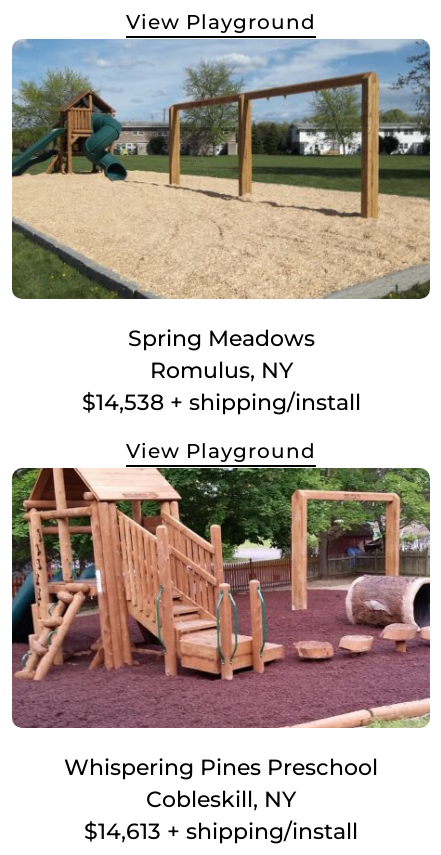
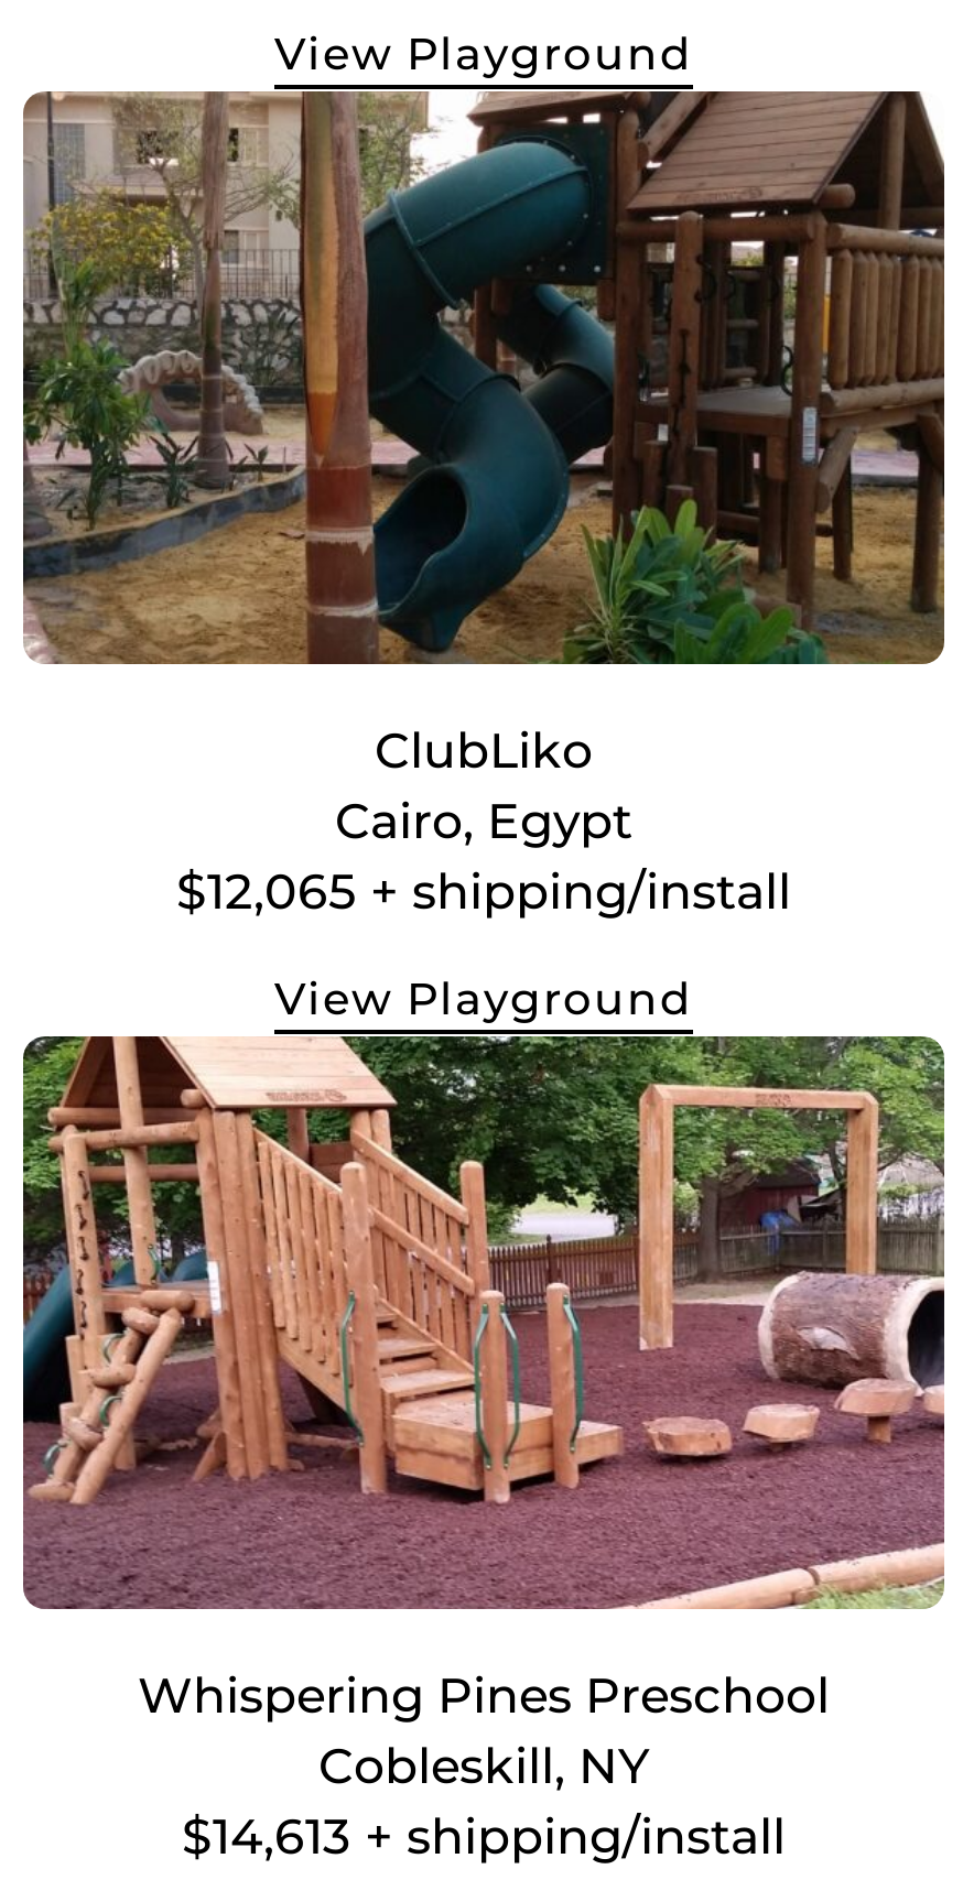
- [image]
- Spring Meadows
- Romulus, NY
- $14,538 + shipping/install
+ [image]
+ ClubLiko
+ Cairo, Egypt
+ $12,065 + shipping/install
